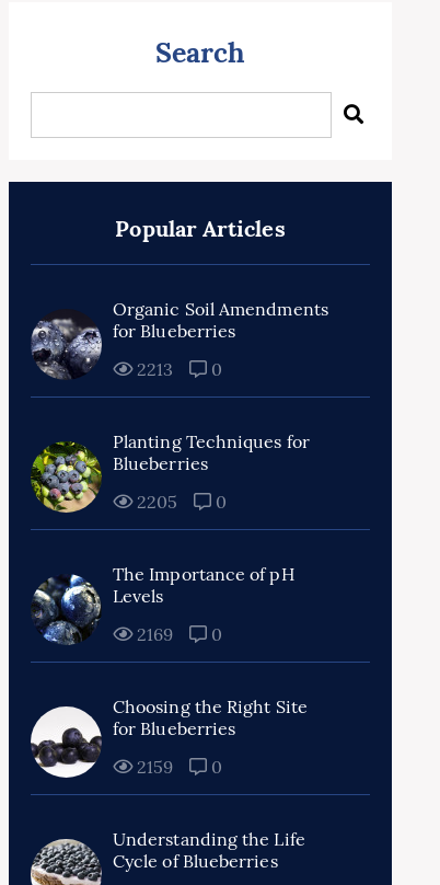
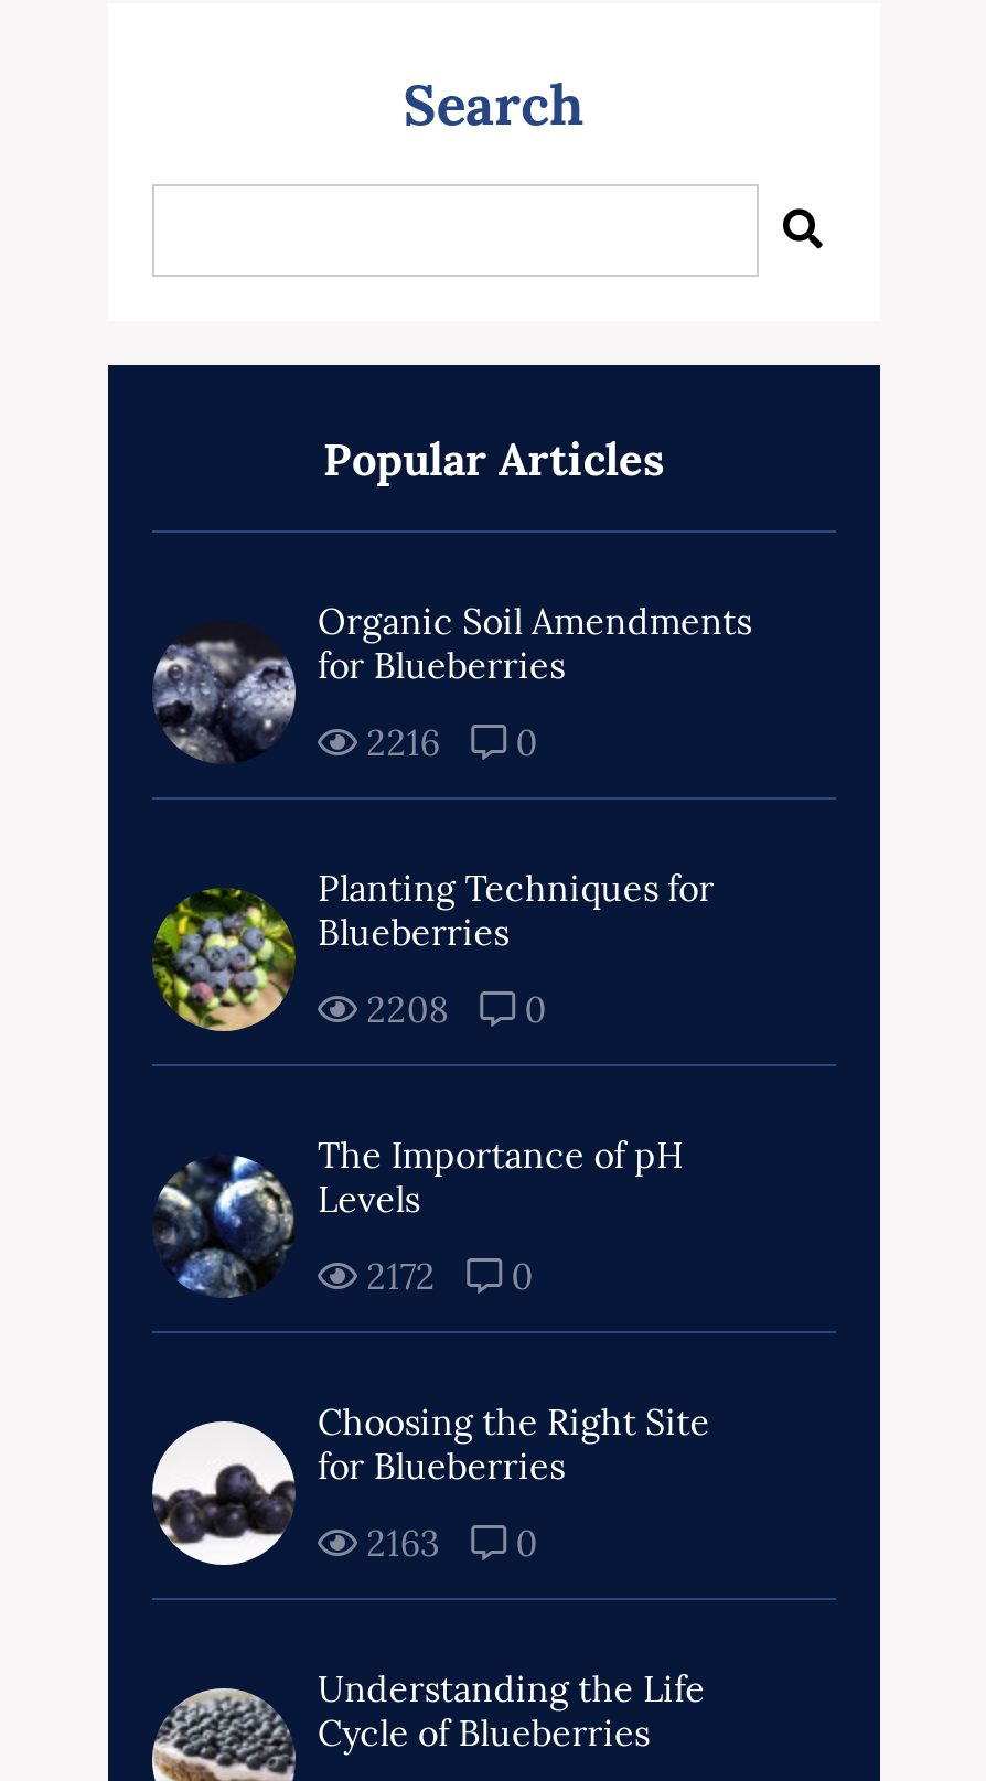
- 2213 0
+ 2216 0

- 2205 0
+ 2208 0

- 2169 0
+ 2172 0

- 2159 0
+ 2163 0
